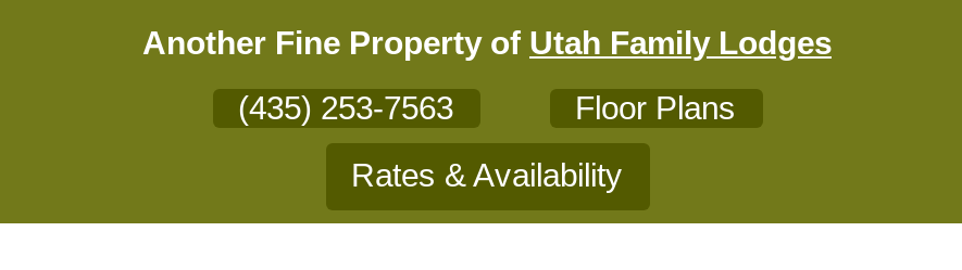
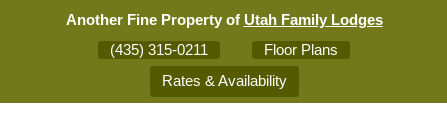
- (435) 253-7563
+ (435) 315-0211
